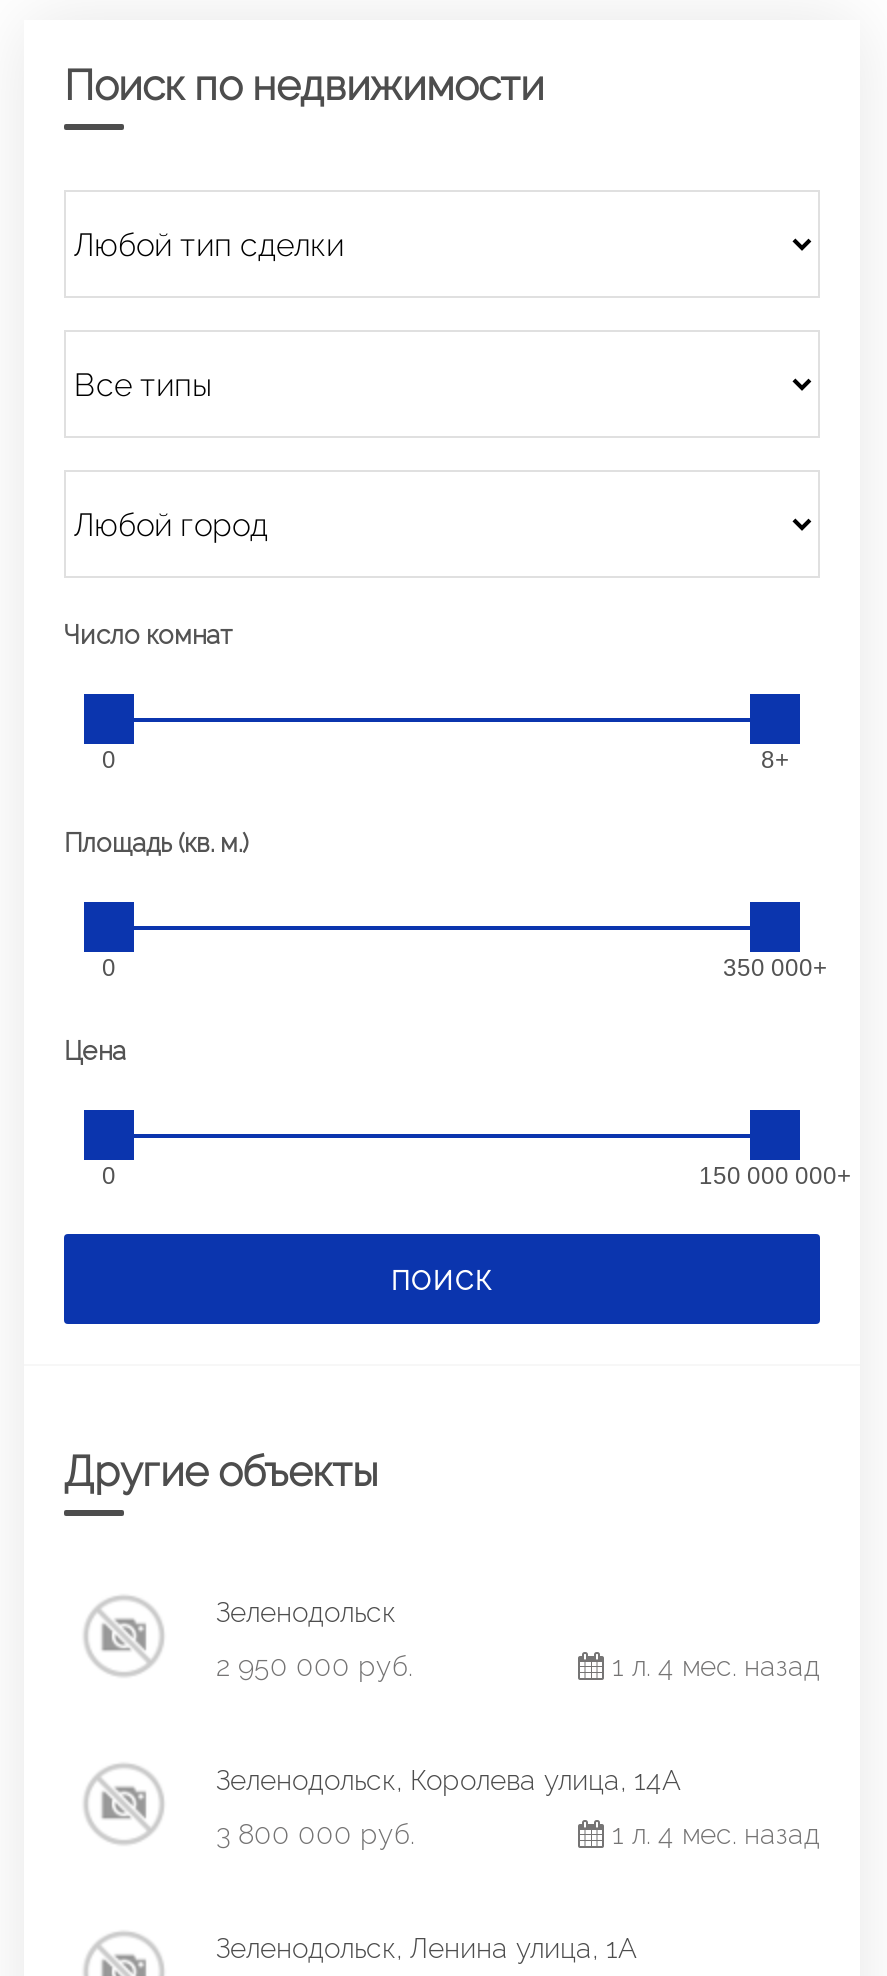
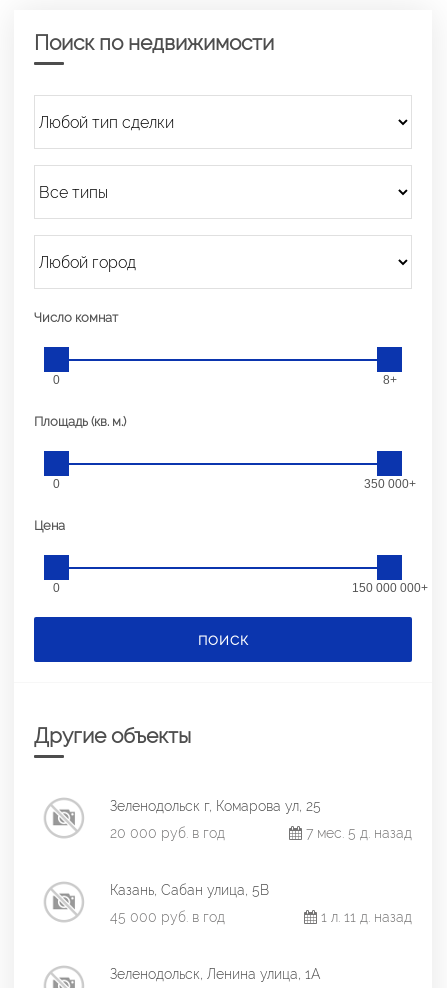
- Зеленодольск
+ Зеленодольск г, Комарова ул, 25

- 2 950 000 руб.
- 1 л. 4 мес. назад
+ 20 000 руб. в год
+ 7 мес. 5 д. назад

- Зеленодольск, Королева улица, 14А
+ Казань, Сабан улица, 5В

- 3 800 000 руб.
- 1 л. 4 мес. назад
+ 45 000 руб. в год
+ 1 л. 11 д. назад
